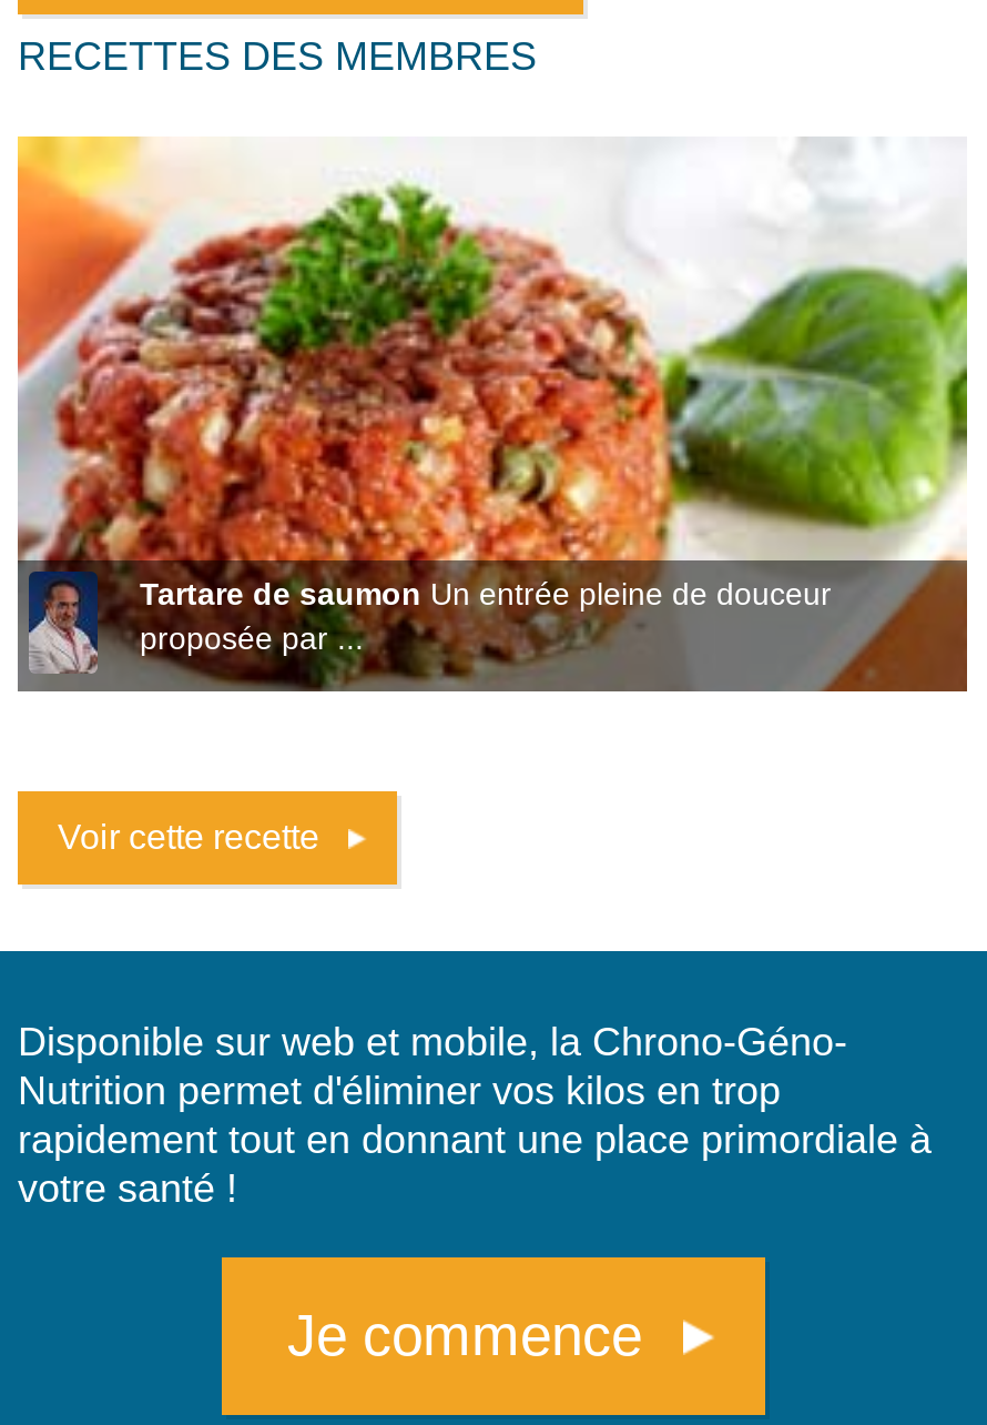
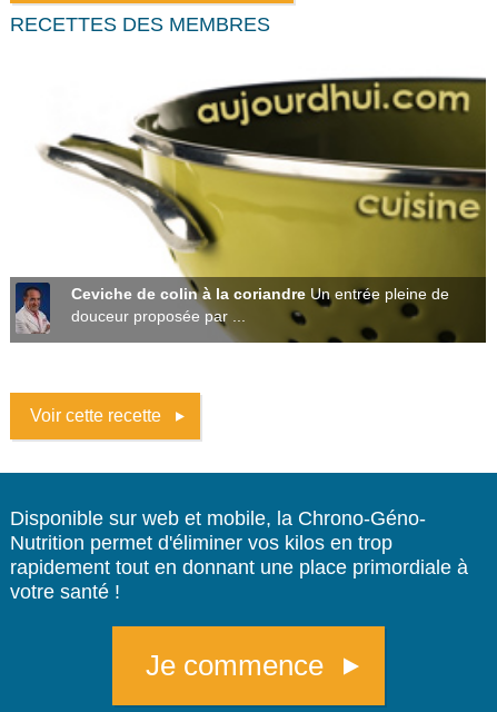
- [image]
- Tartare de saumon Un entrée pleine de douceur
- proposée par ...
+ [image]
+ Ceviche de colin à la coriandre Un entrée pleine de
+ douceur proposée par ...
